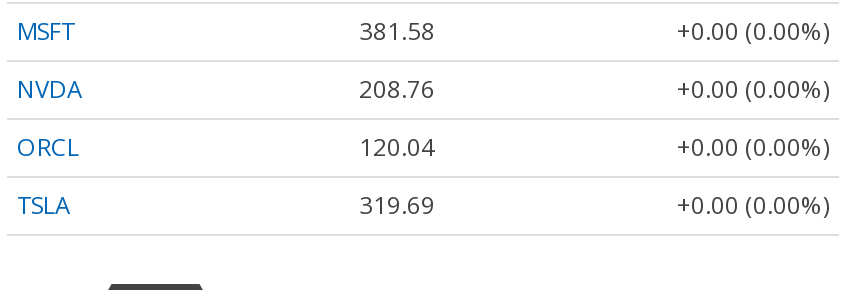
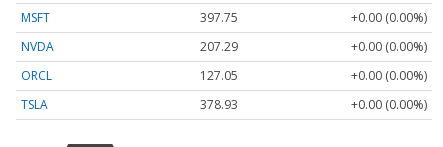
- 381.58
+ 397.75

- 208.76
+ 207.29

- 120.04
+ 127.05

- 319.69
+ 378.93
